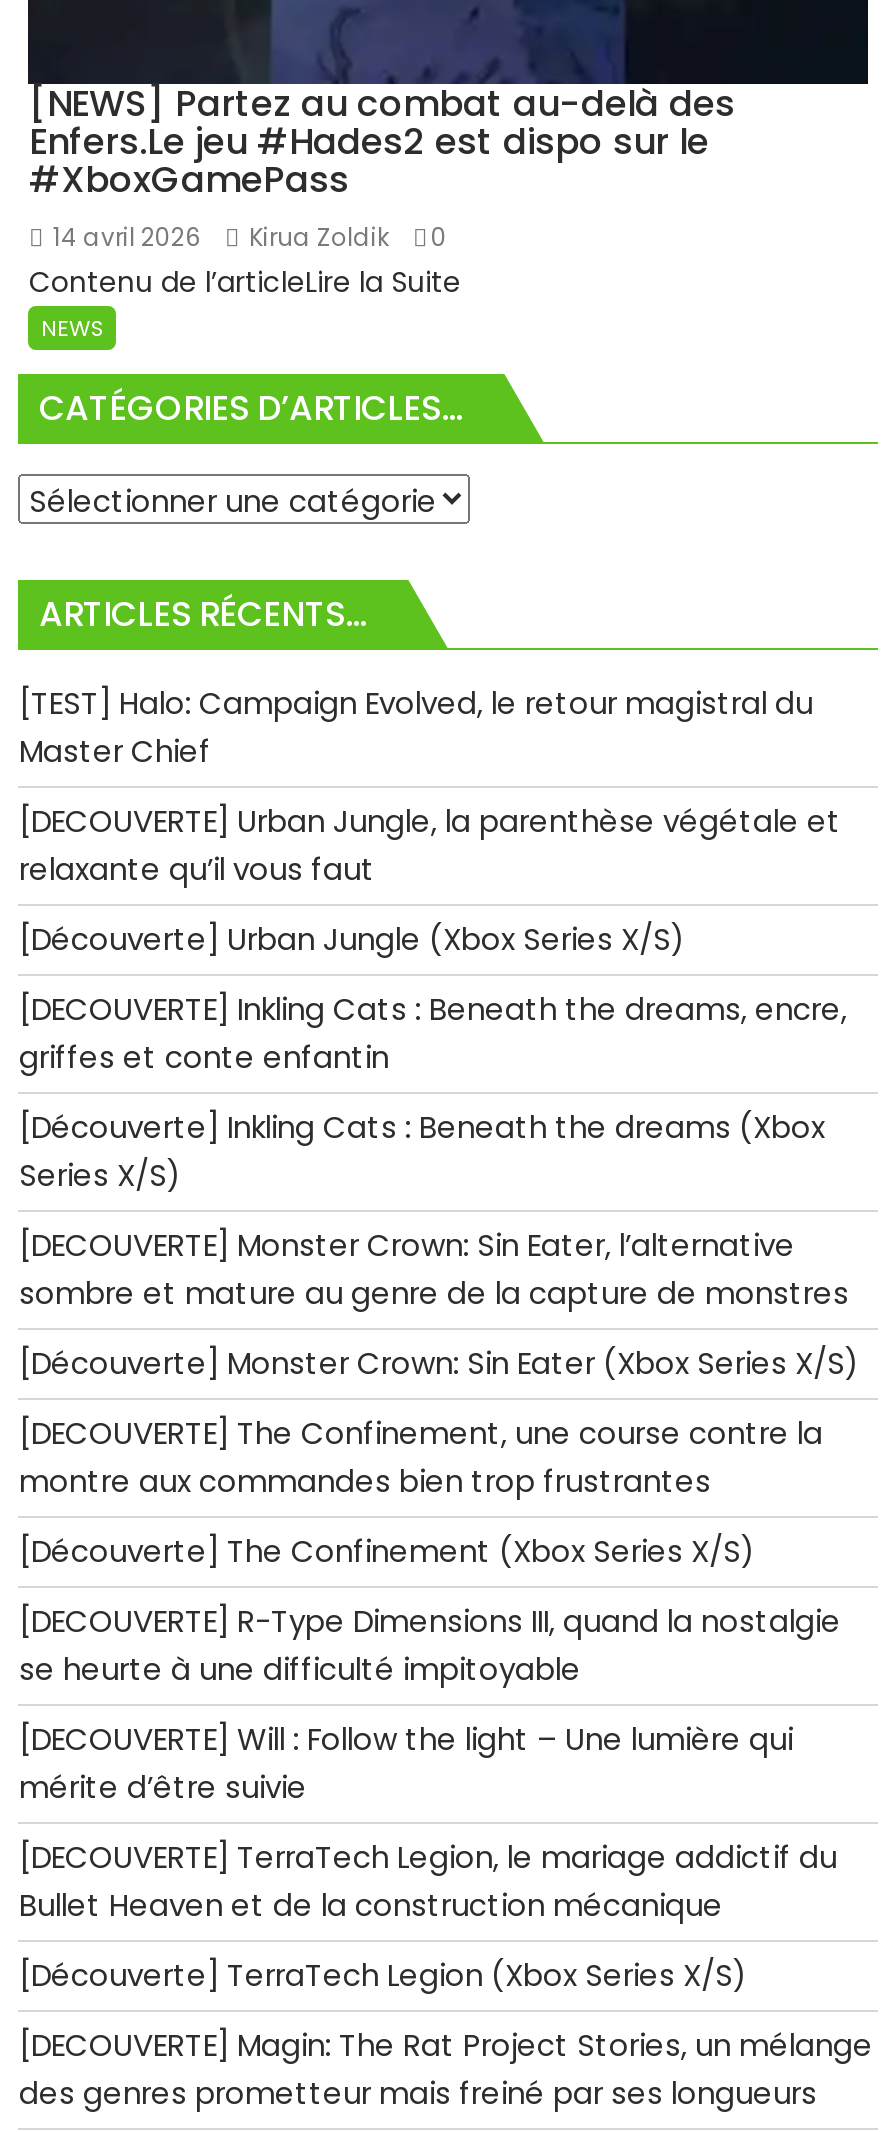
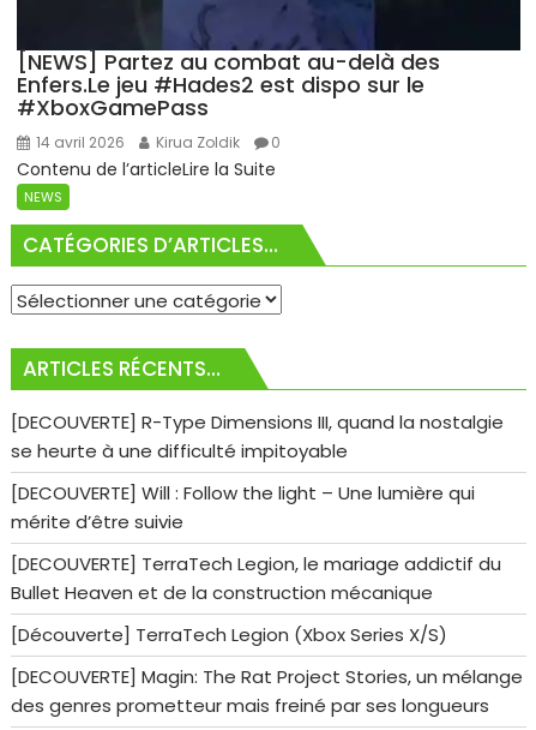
- [TEST] Halo: Campaign Evolved, le retour magistral du
- Master Chief
- [DECOUVERTE] Urban Jungle, la parenthèse végétale et
- relaxante qu’il vous faut
- [Découverte] Urban Jungle (Xbox Series X/S)
- [DECOUVERTE] Inkling Cats : Beneath the dreams, encre,
- griffes et conte enfantin
- [Découverte] Inkling Cats : Beneath the dreams (Xbox
- Series X/S)
- [DECOUVERTE] Monster Crown: Sin Eater, l’alternative
- sombre et mature au genre de la capture de monstres
- [Découverte] Monster Crown: Sin Eater (Xbox Series X/S)
- [DECOUVERTE] The Confinement, une course contre la
- montre aux commandes bien trop frustrantes
- [Découverte] The Confinement (Xbox Series X/S)
